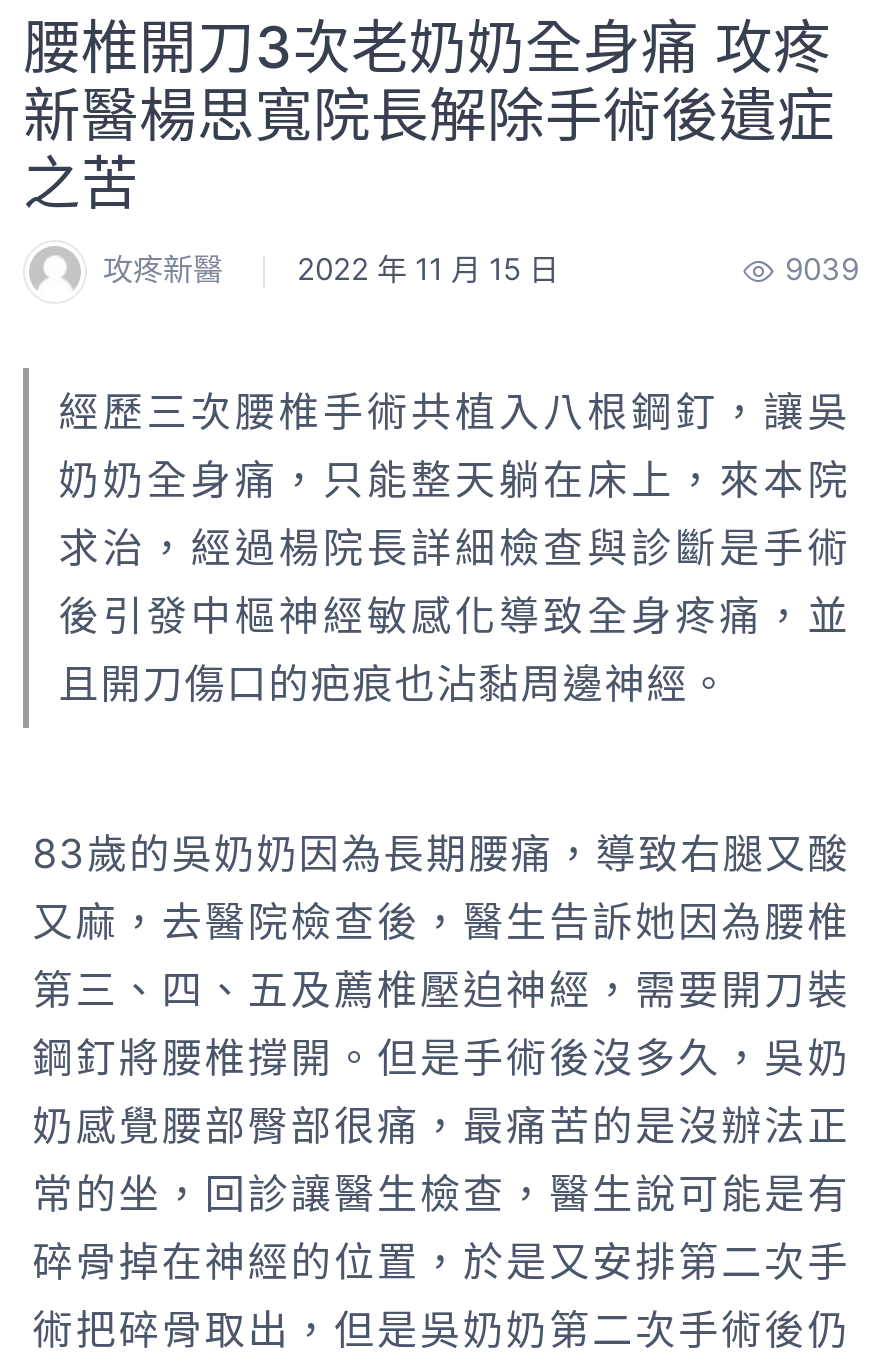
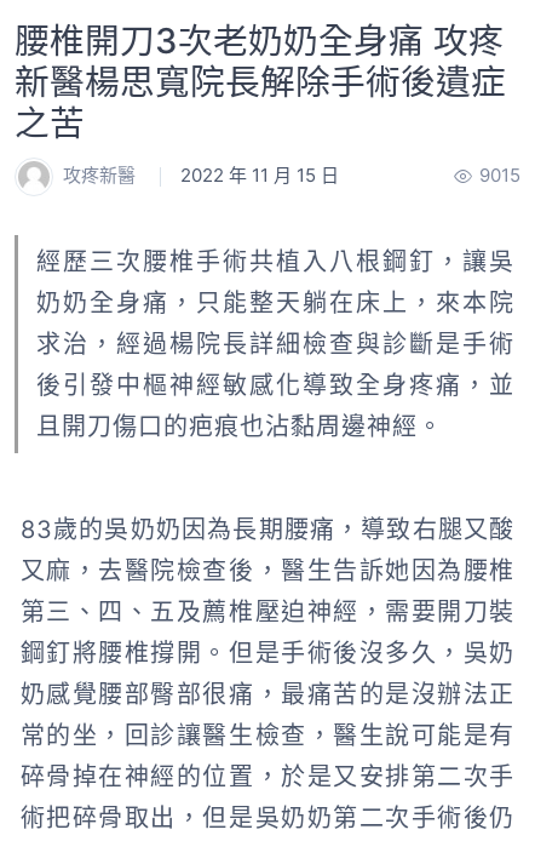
- 9039
+ 9015
